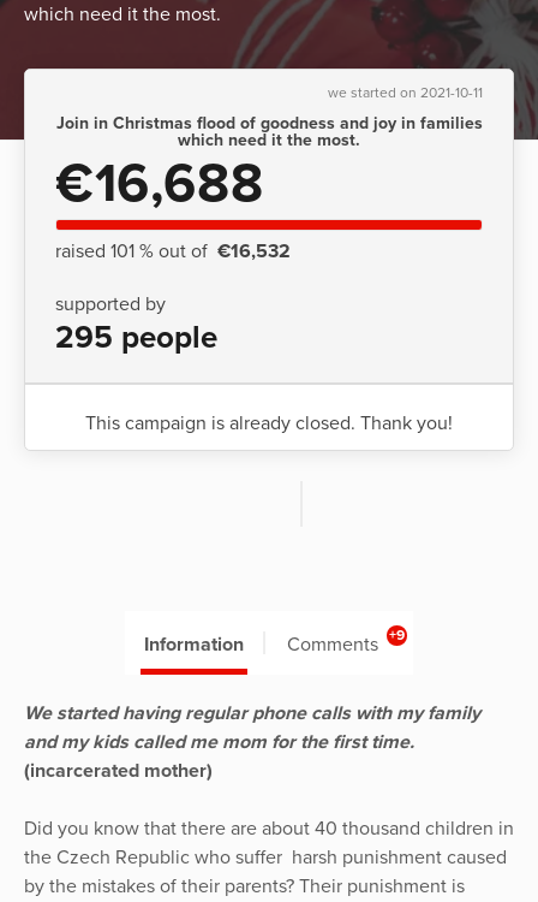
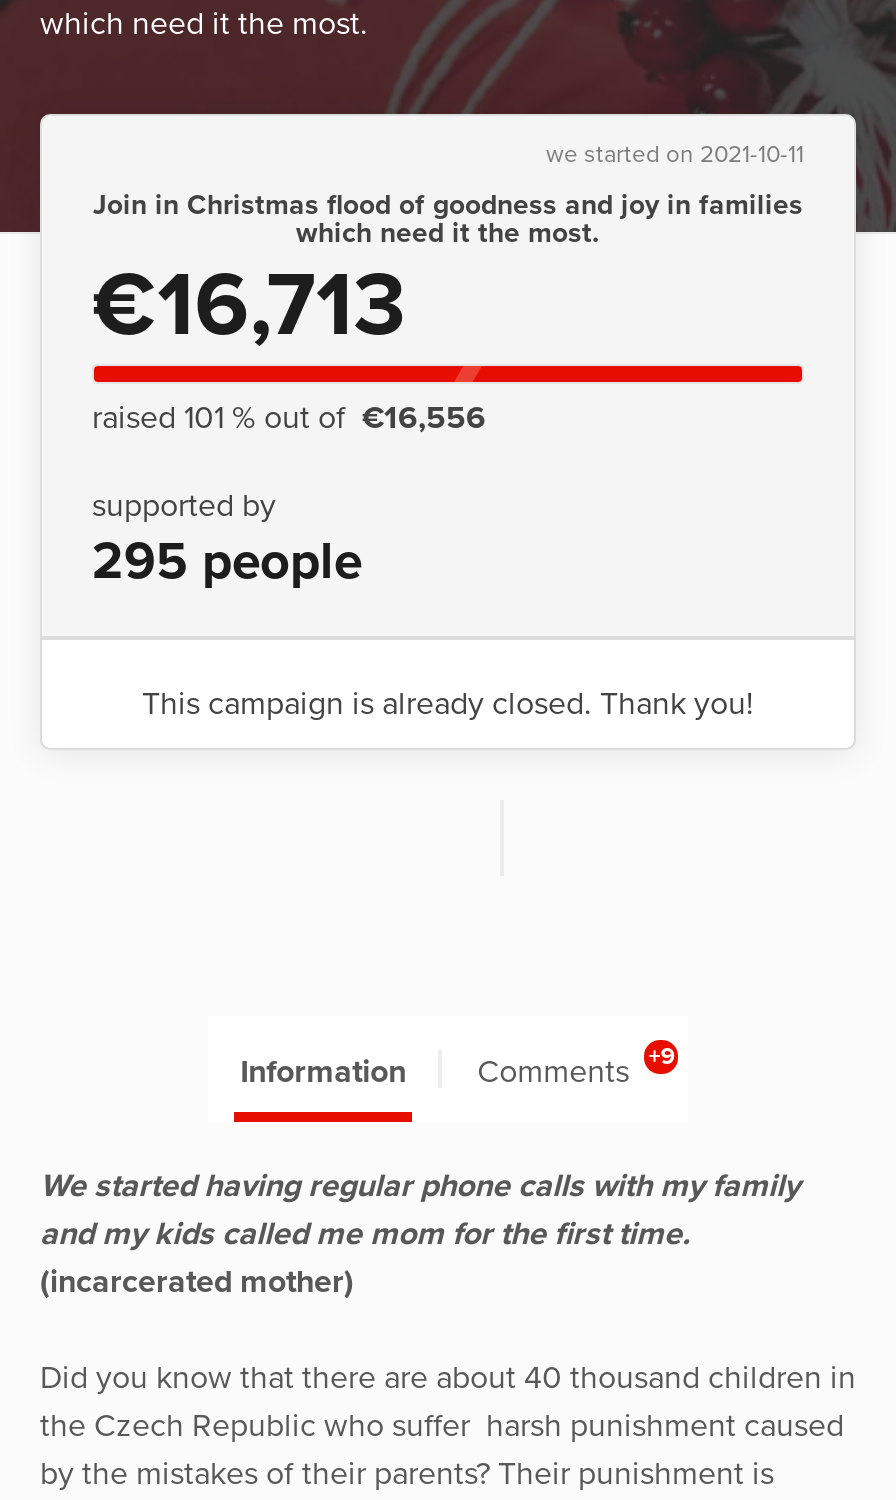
- €16,688
+ €16,713

- raised 101 % out of €16,532
+ raised 101 % out of €16,556
